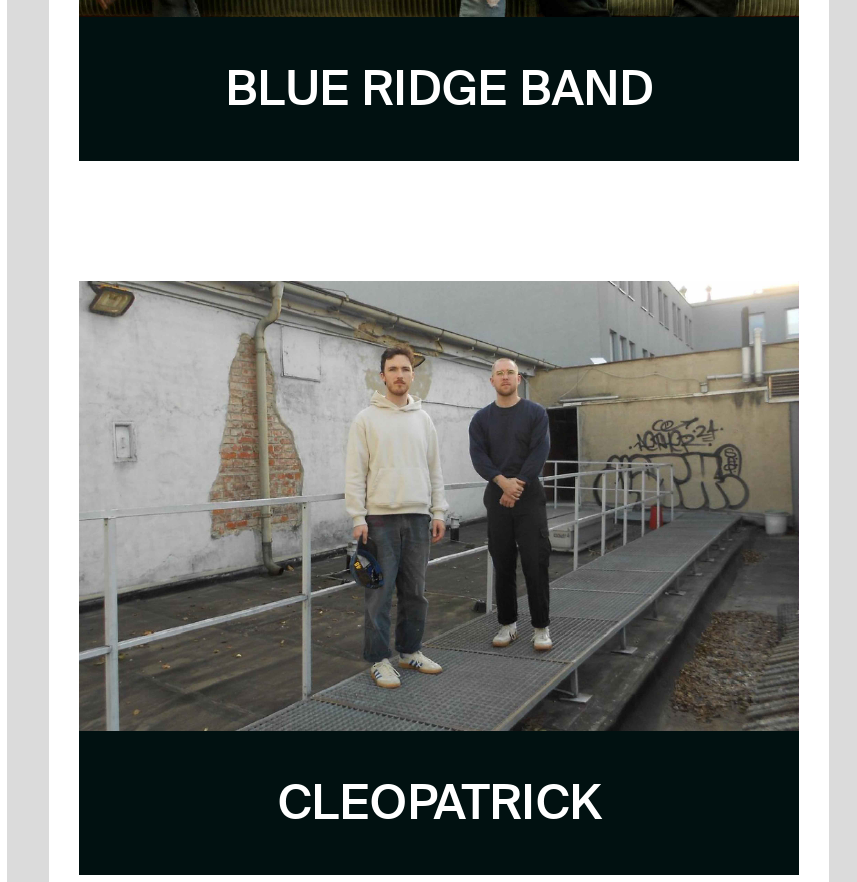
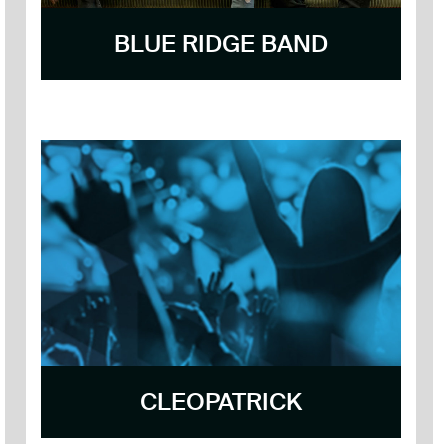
- [image]
+ [image]
